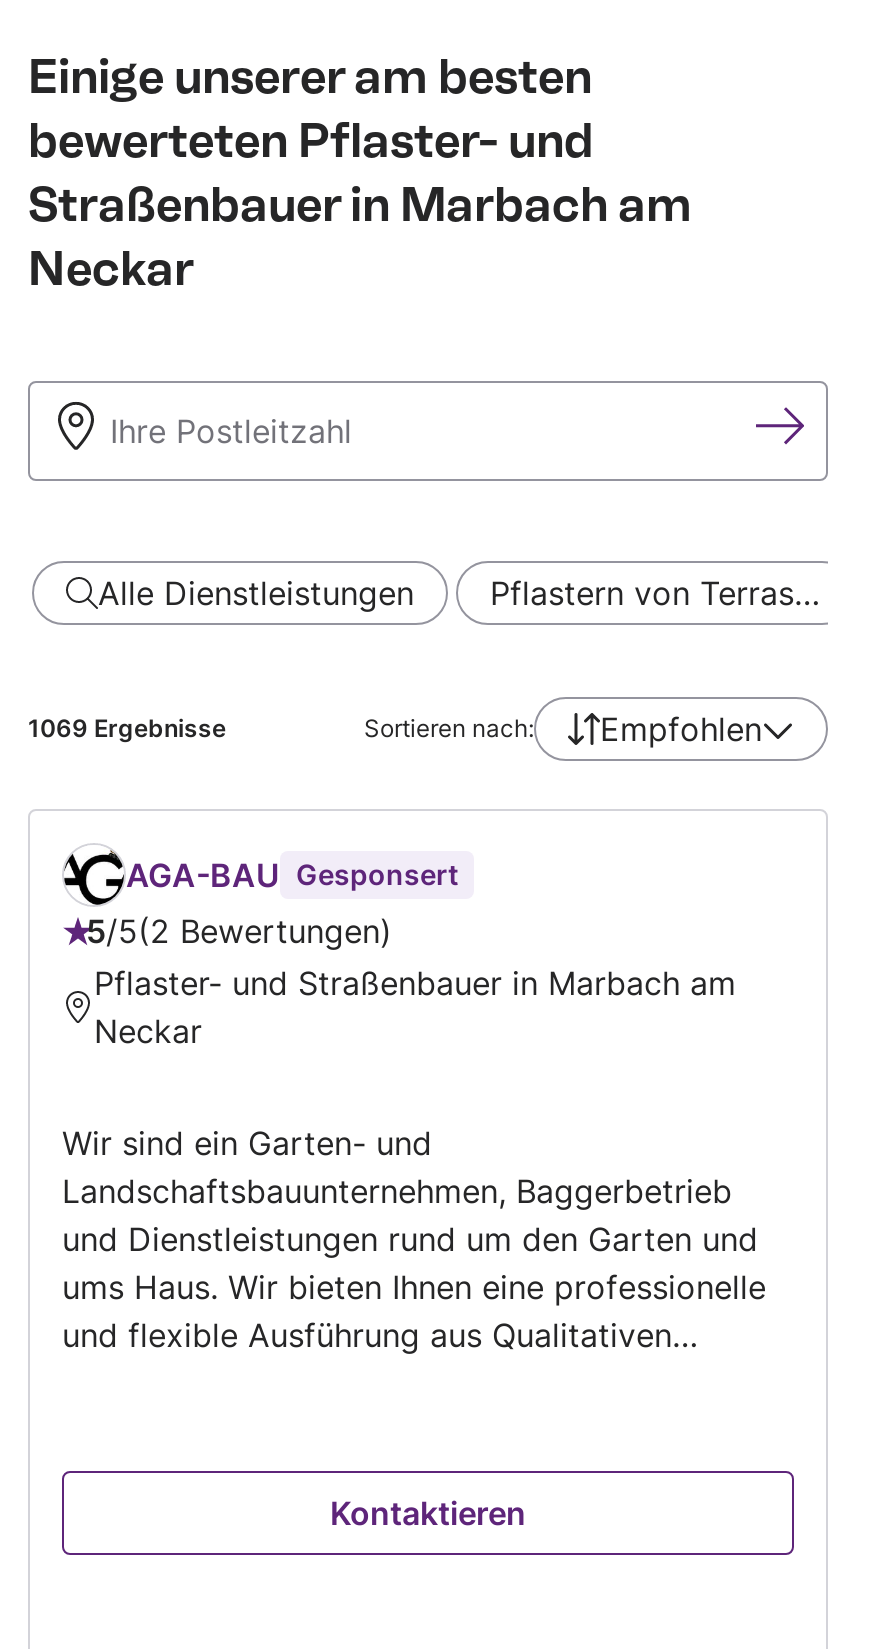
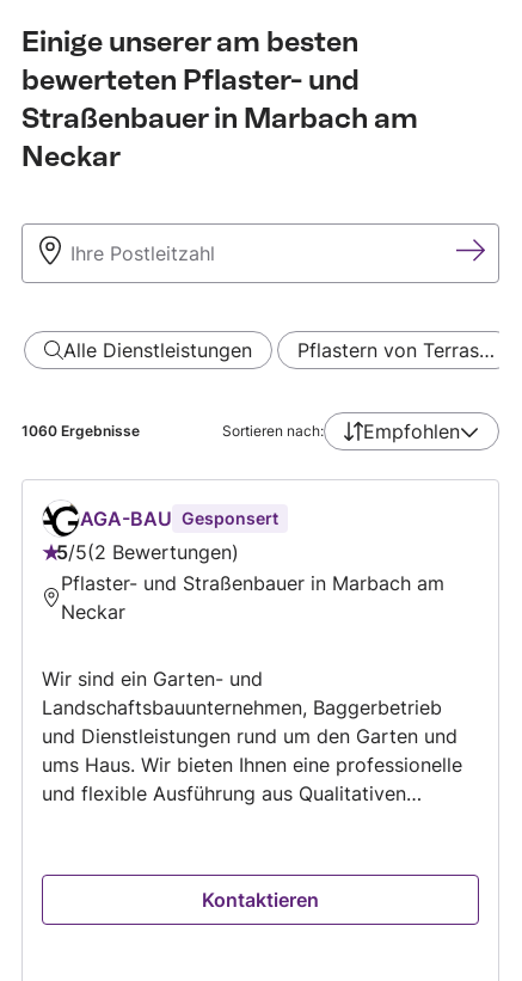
- 1069 Ergebnisse
+ 1060 Ergebnisse
